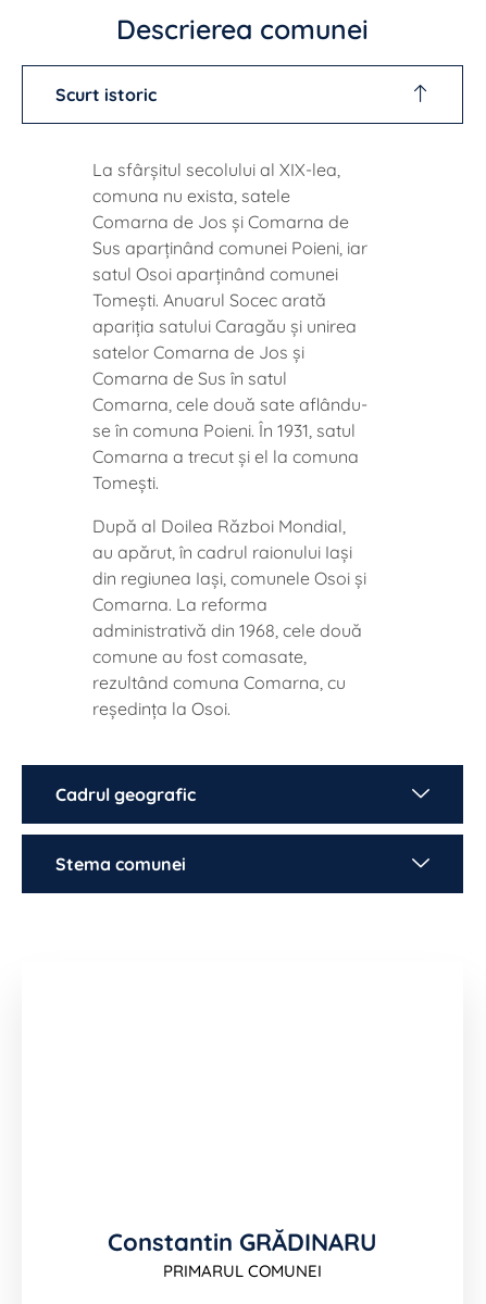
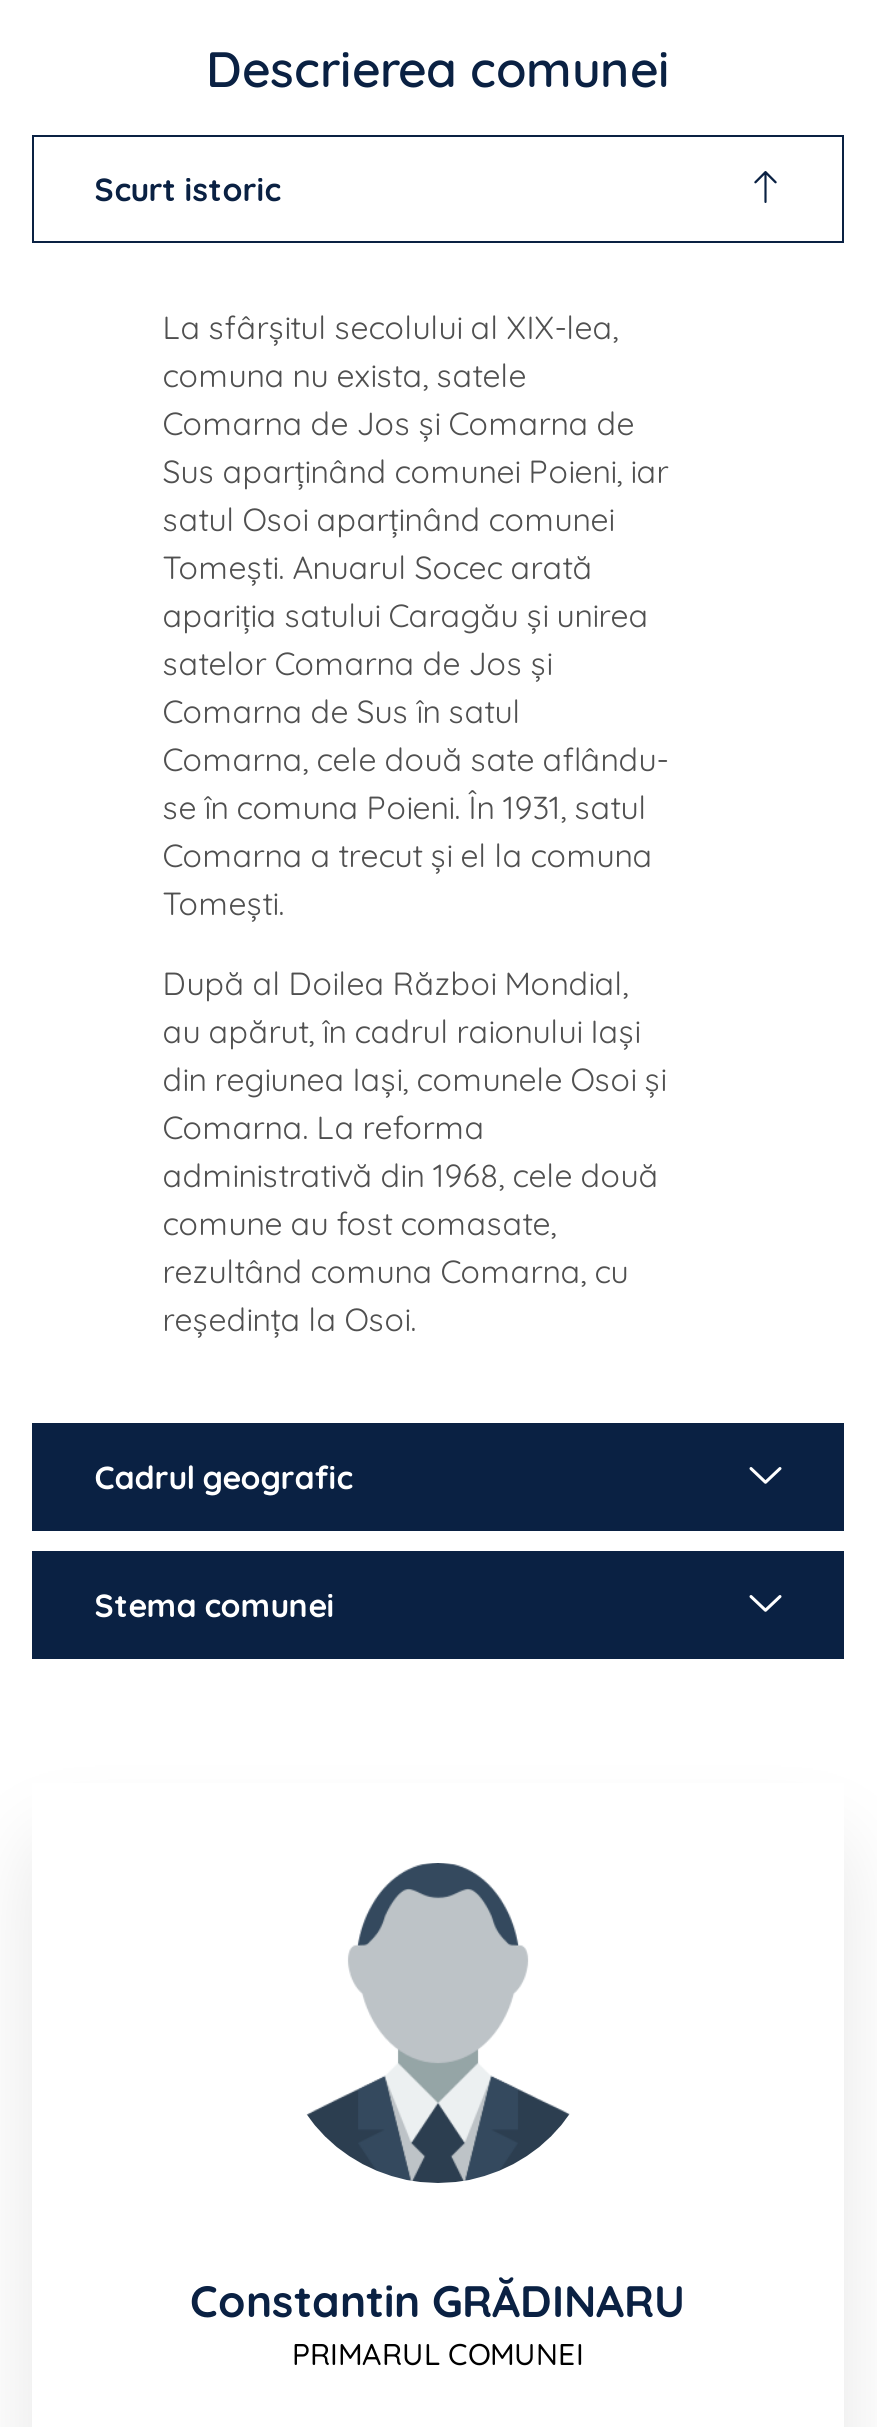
+ [image]
